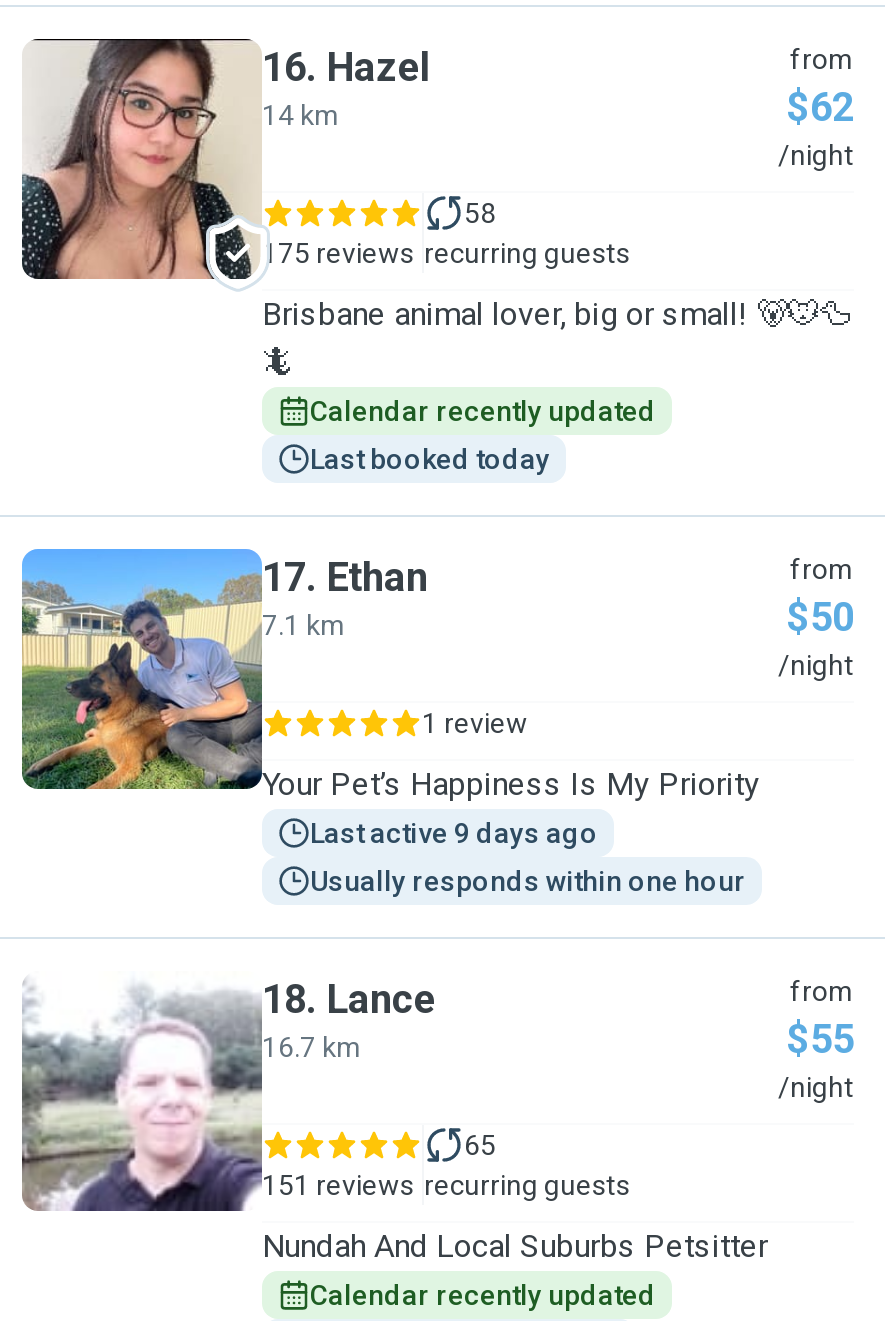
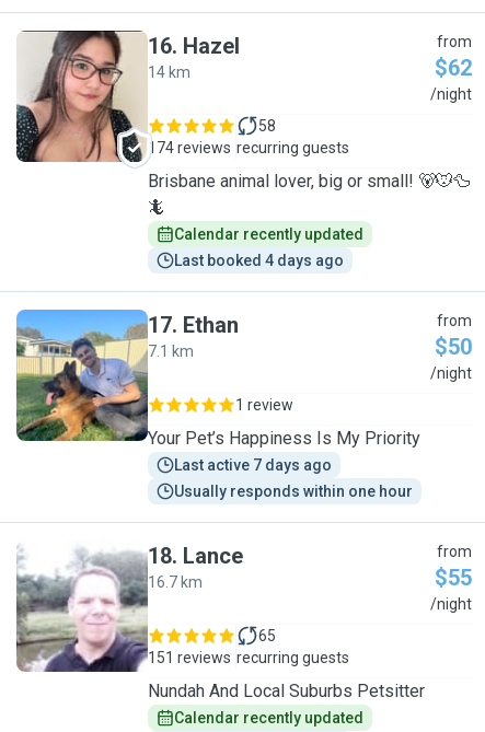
- 175 reviews recurring guests
+ 174 reviews recurring guests

- Last booked today
+ Last booked 4 days ago

- Last active 9 days ago
+ Last active 7 days ago
